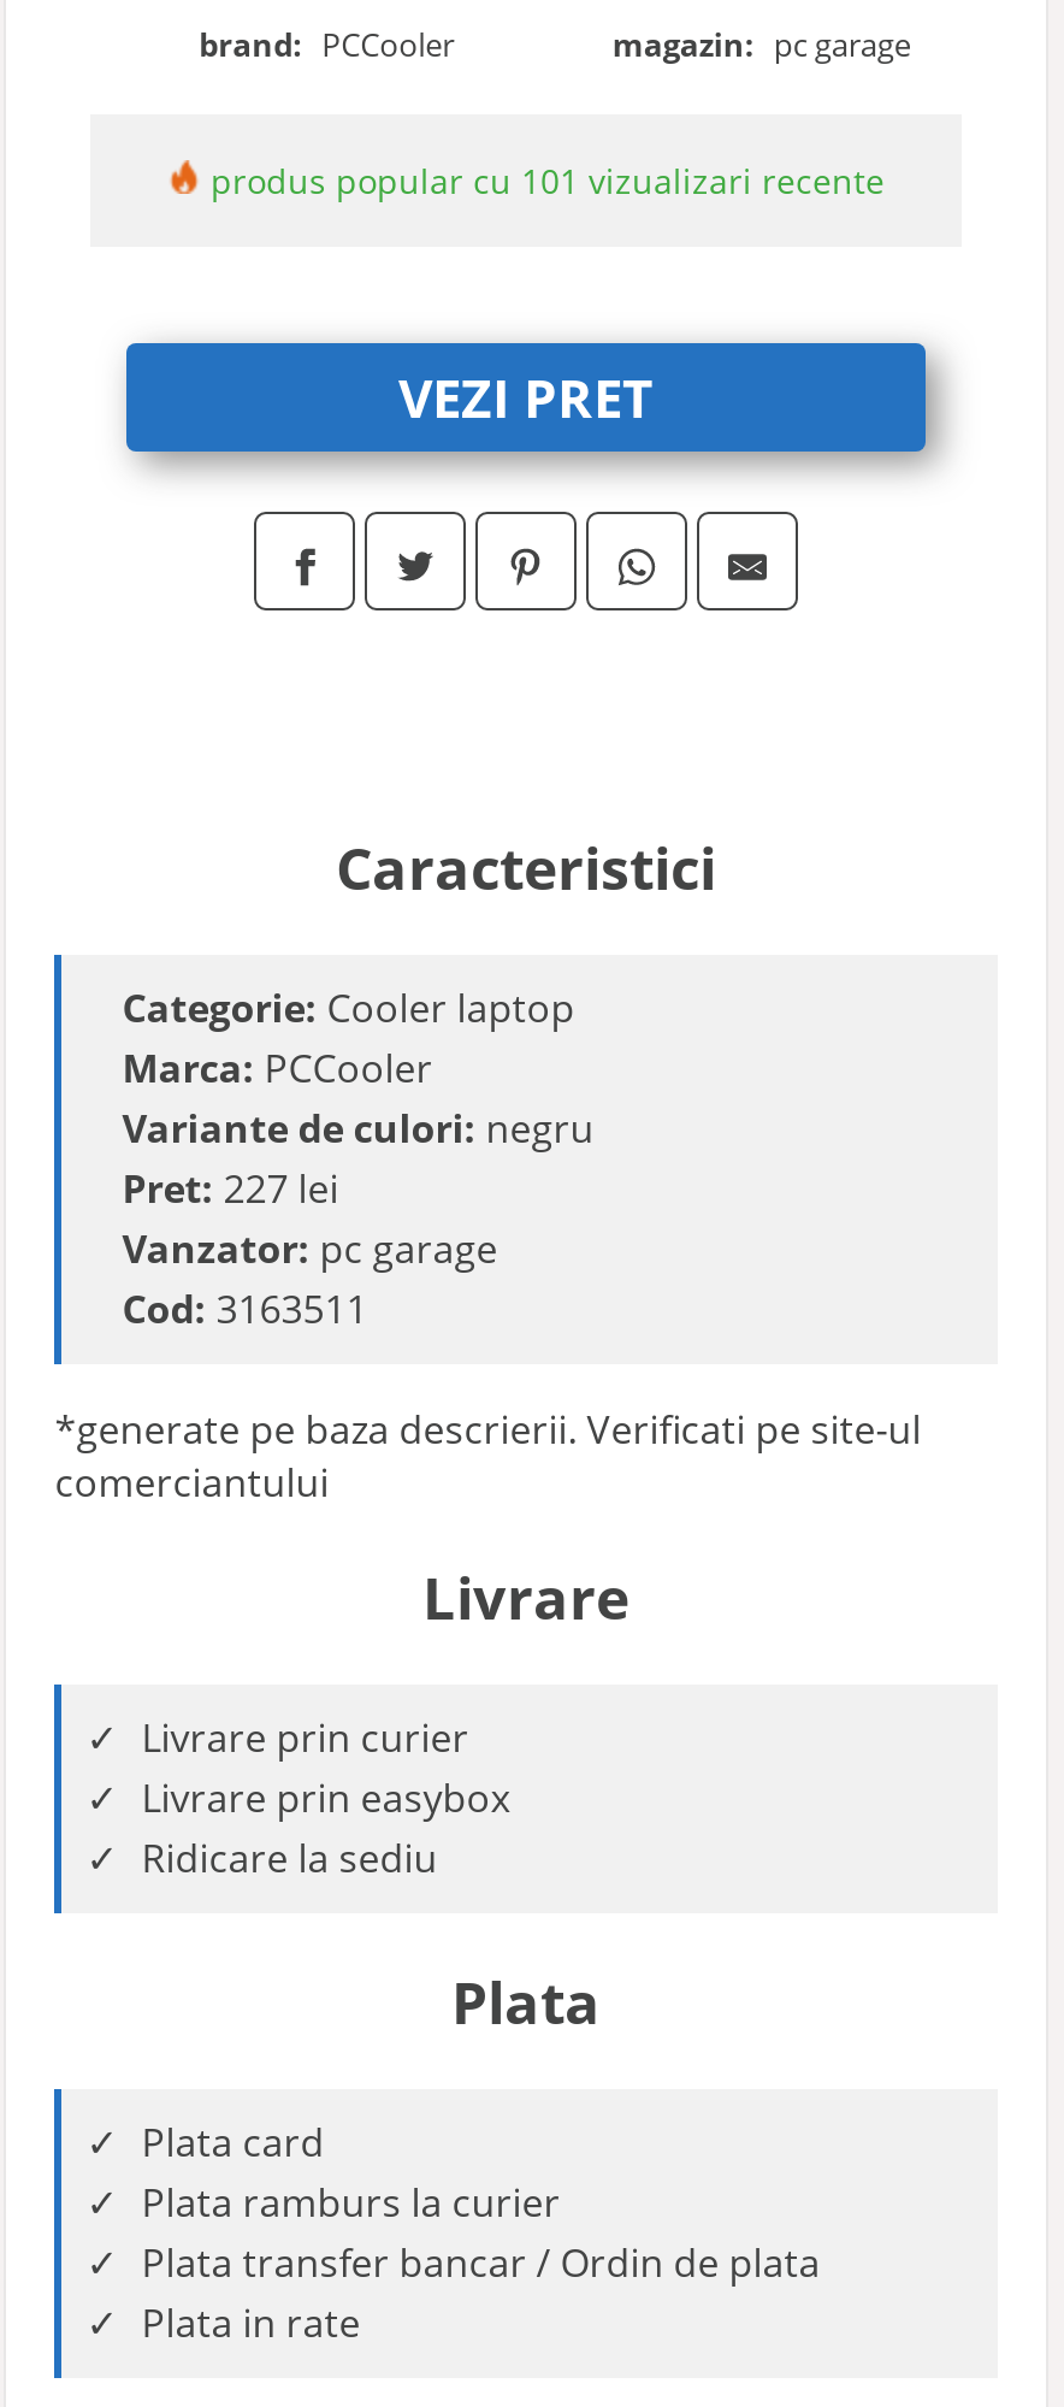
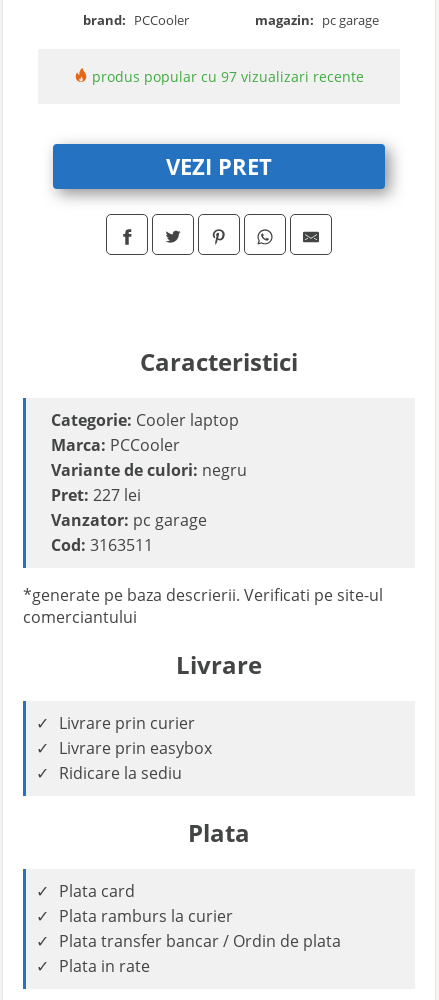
- produs popular cu 101 vizualizari recente
+ produs popular cu 97 vizualizari recente
